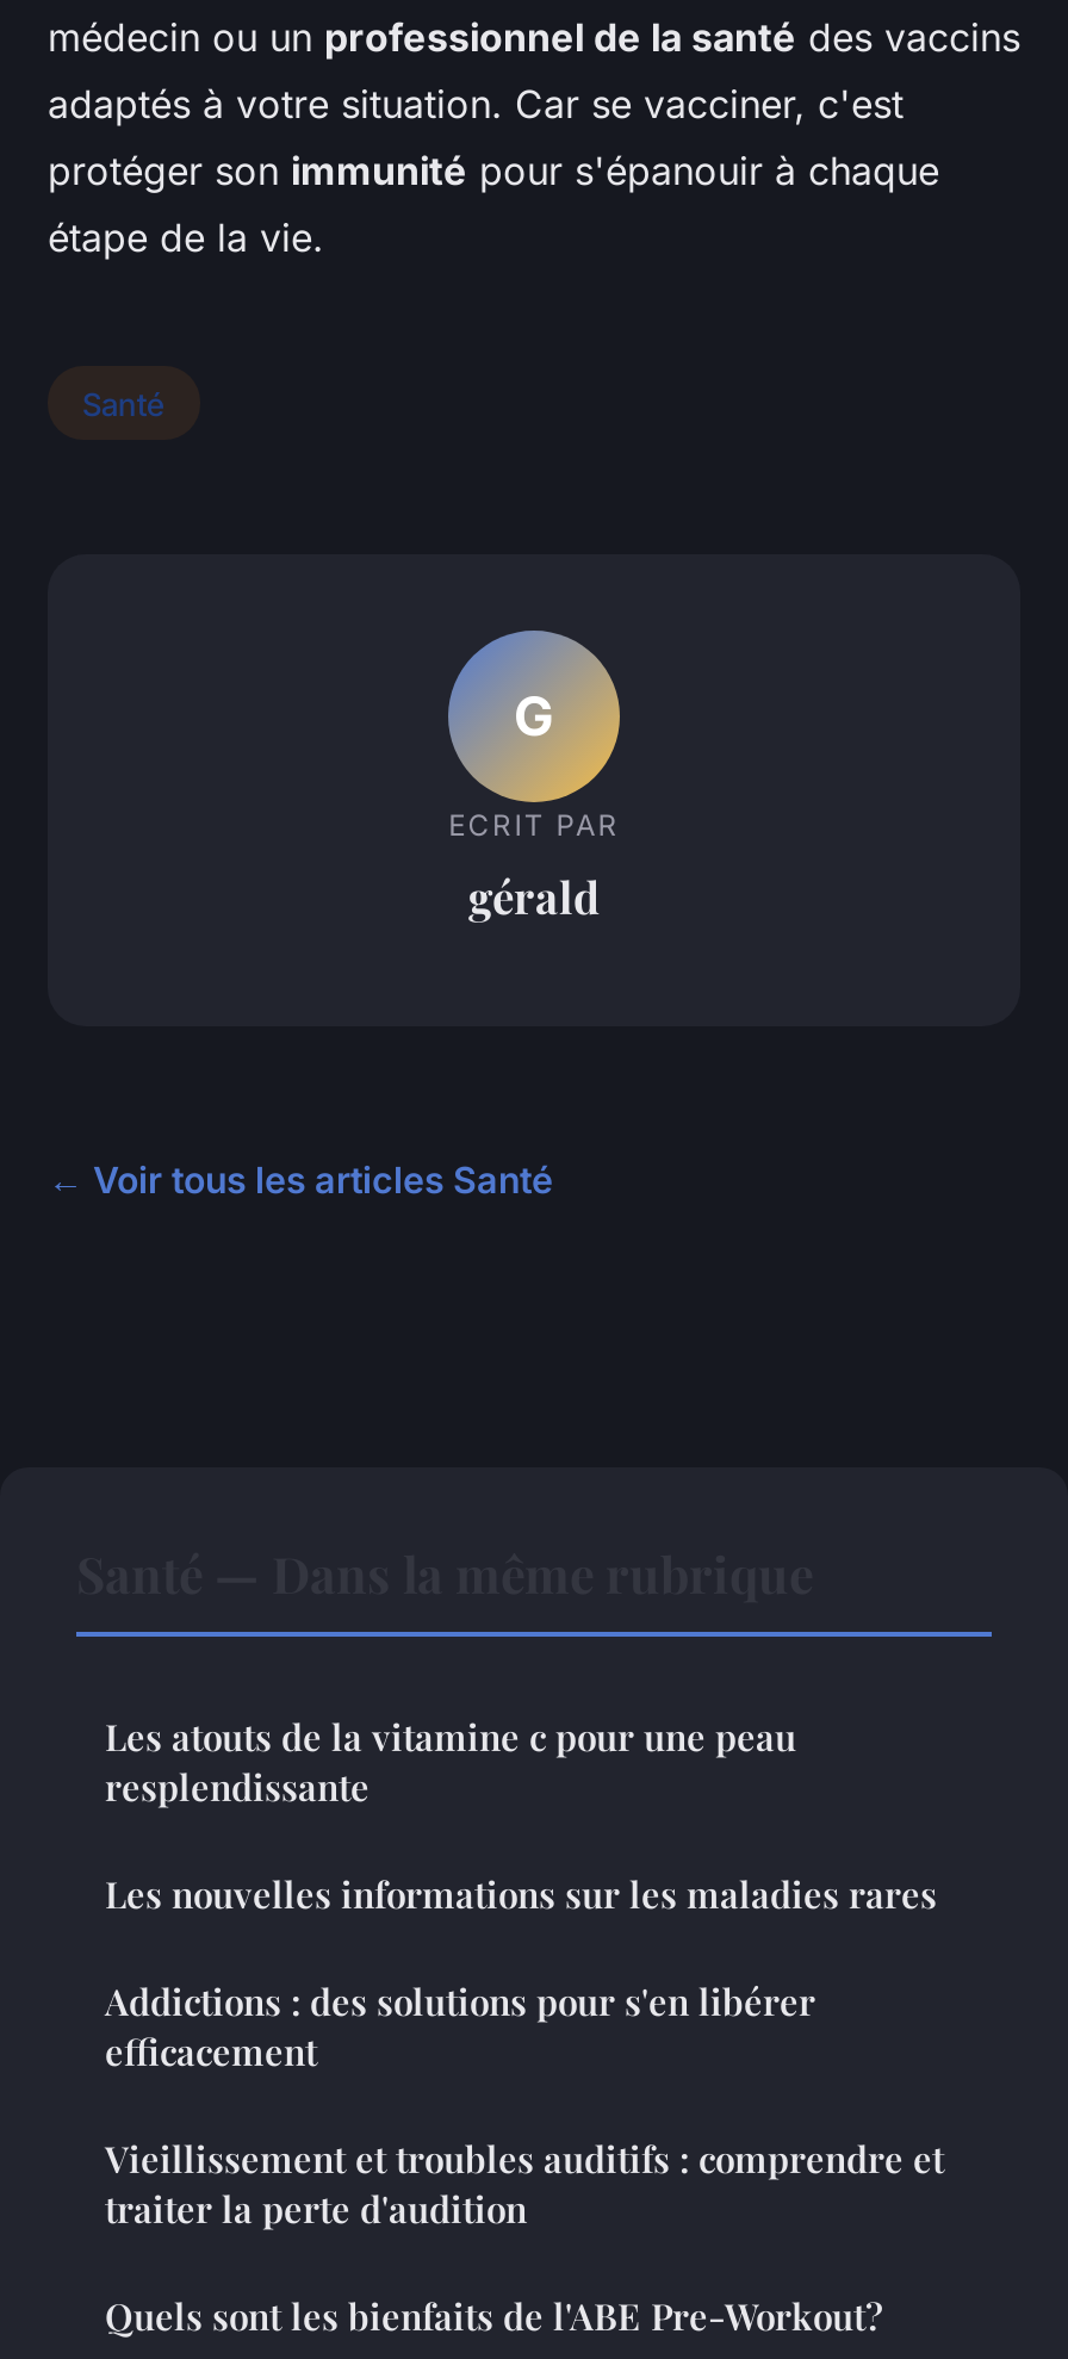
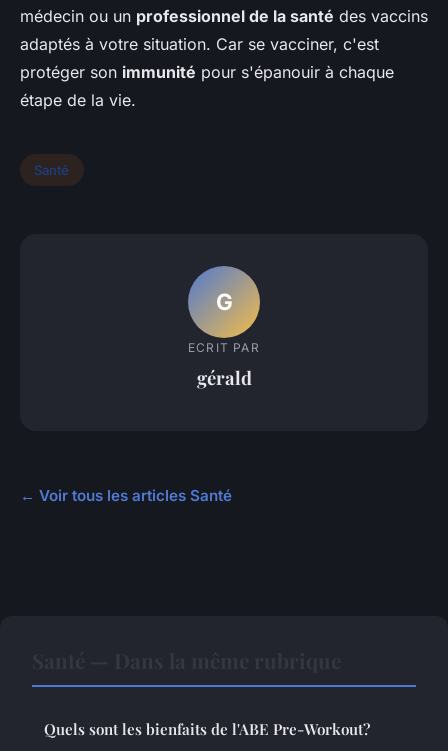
- Les atouts de la vitamine c pour une peau
- resplendissante
- Les nouvelles informations sur les maladies rares
- Addictions : des solutions pour s'en libérer
- efficacement
- Vieillissement et troubles auditifs : comprendre et
- traiter la perte d'audition
